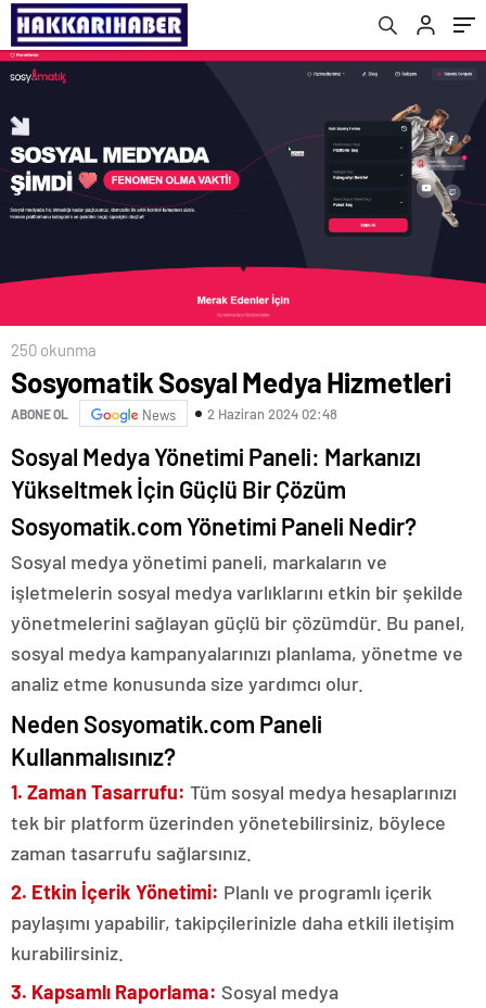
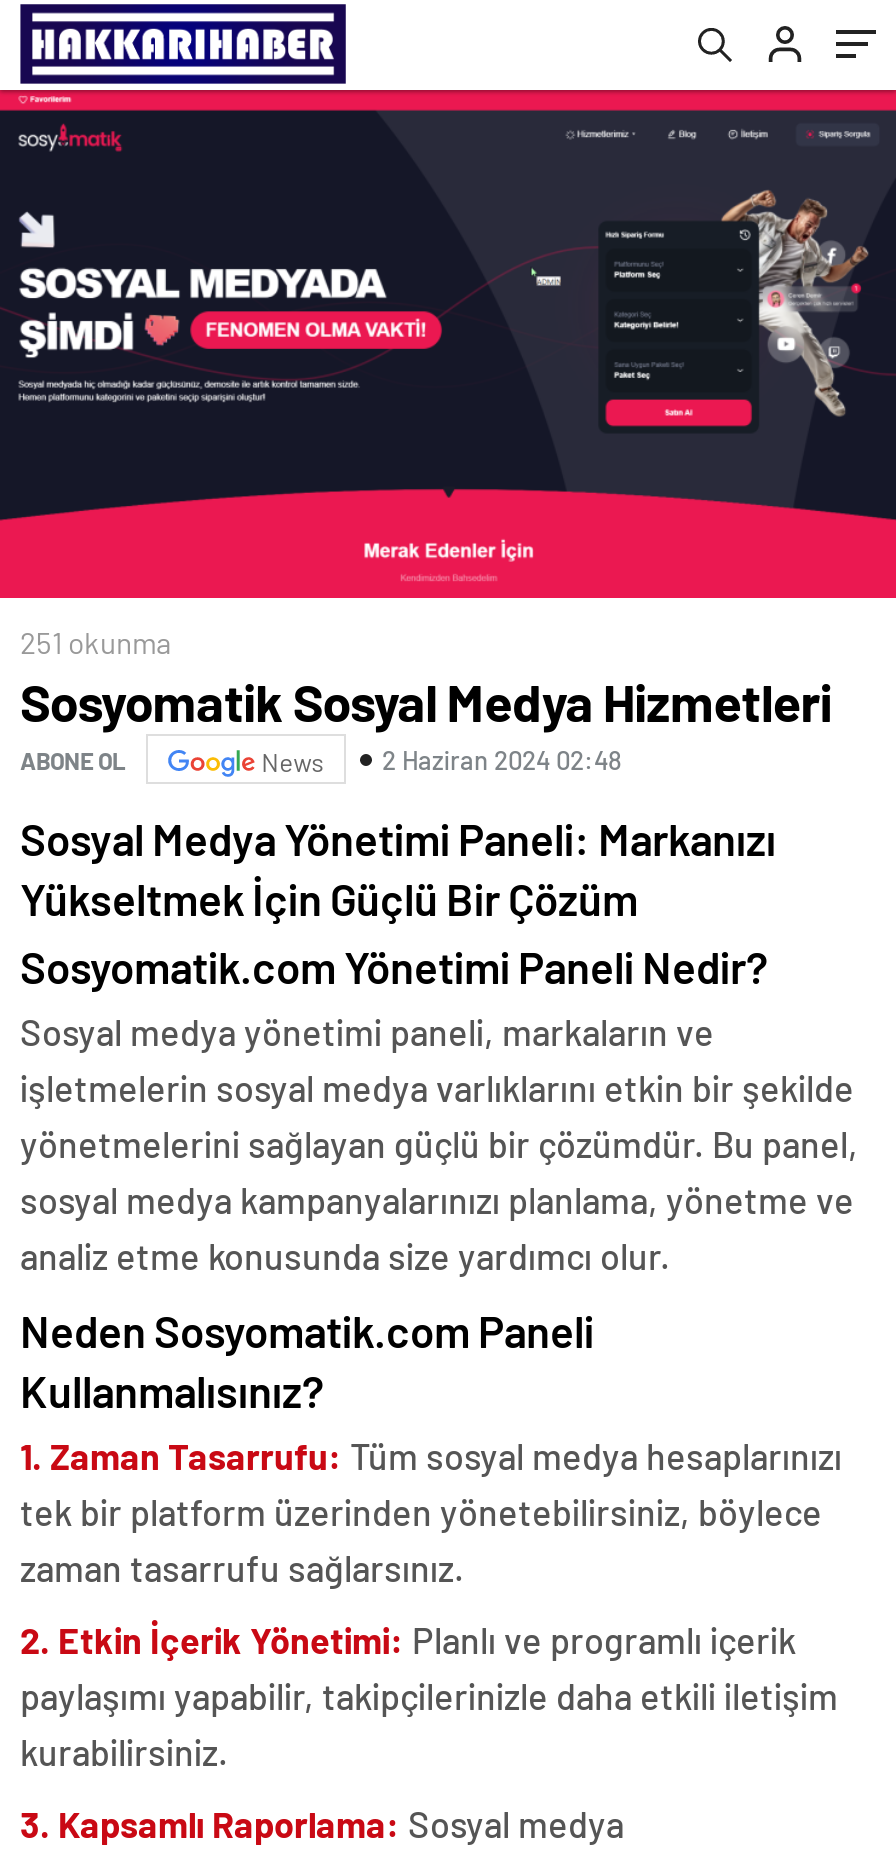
- 250 okunma
+ 251 okunma
